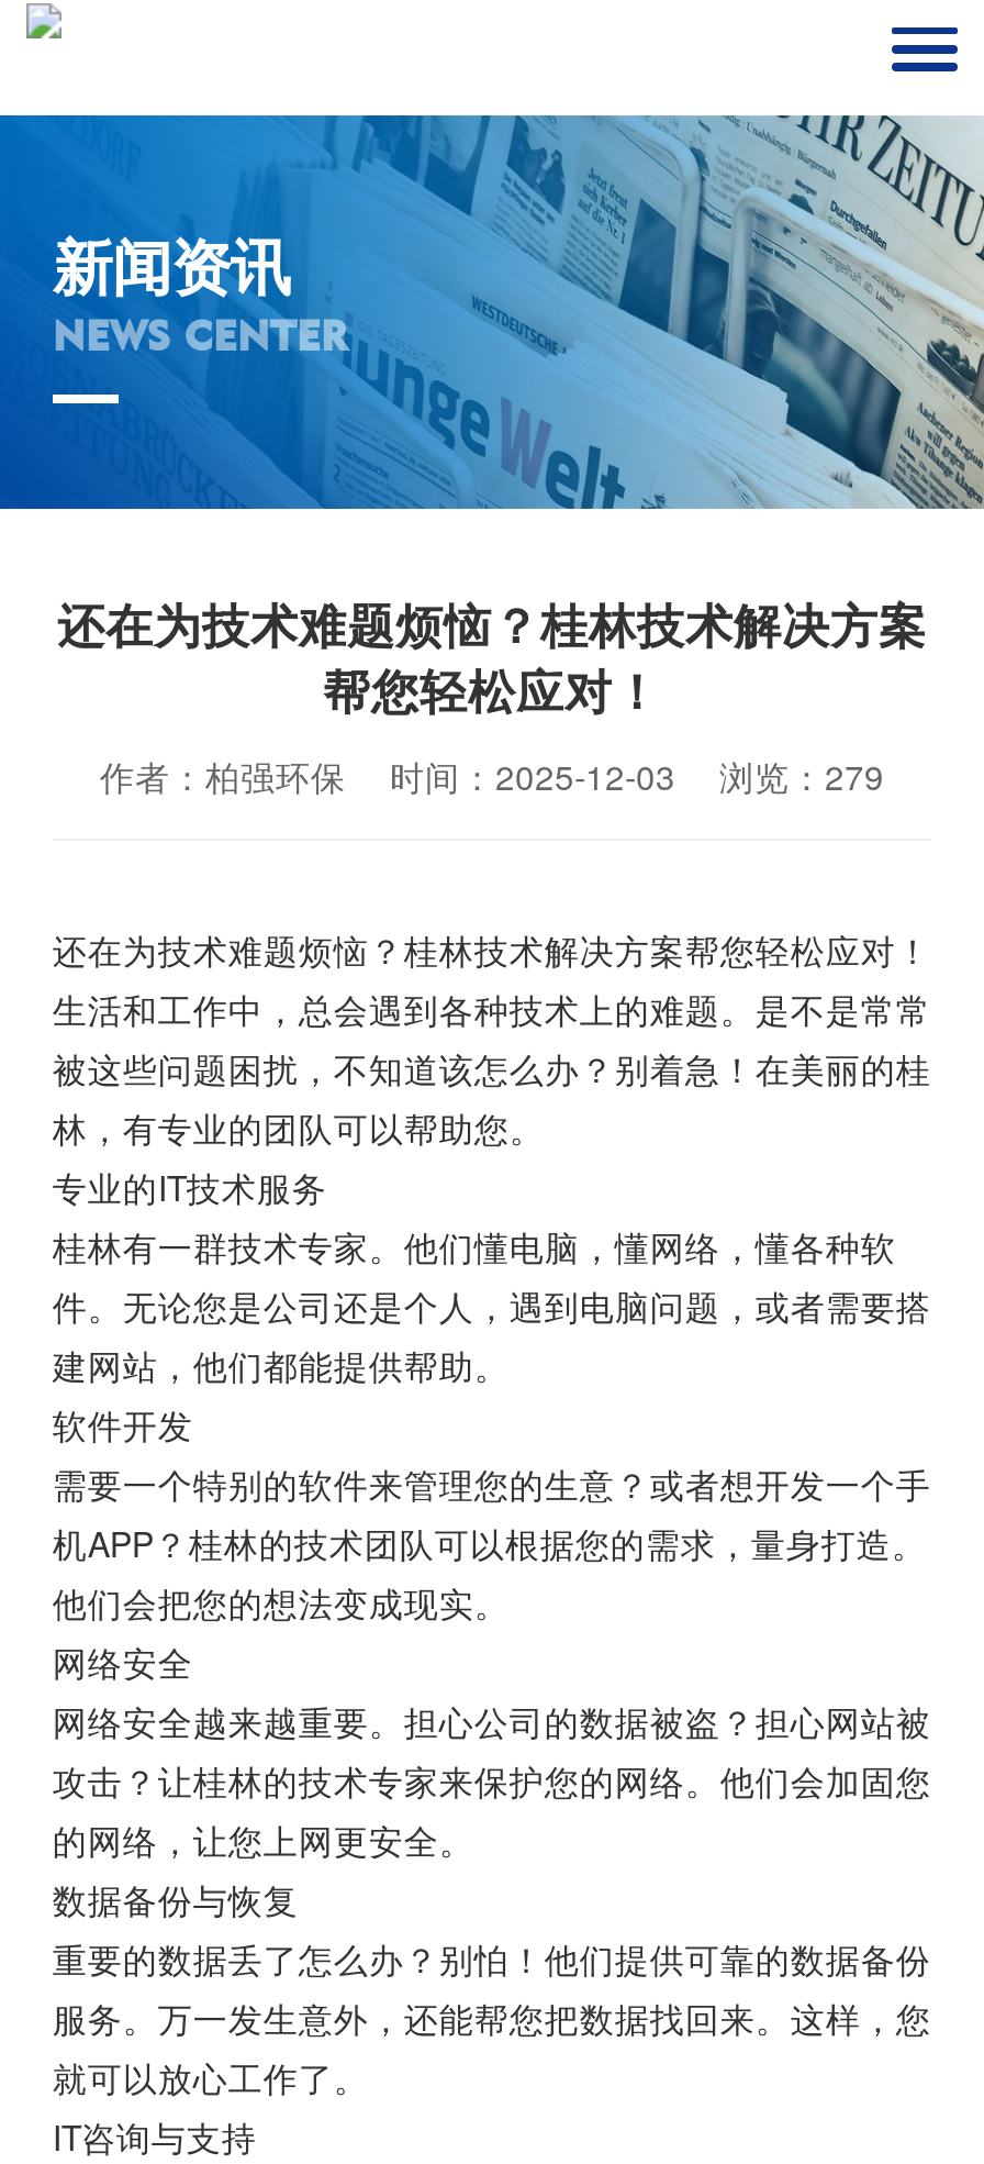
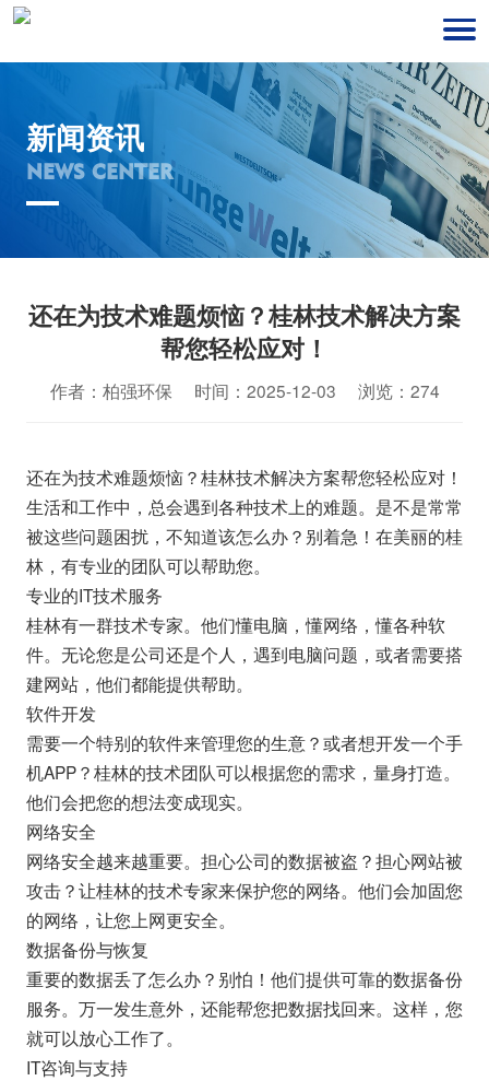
- 作者：柏强环保 时间：2025-12-03 浏览：279
+ 作者：柏强环保 时间：2025-12-03 浏览：274
